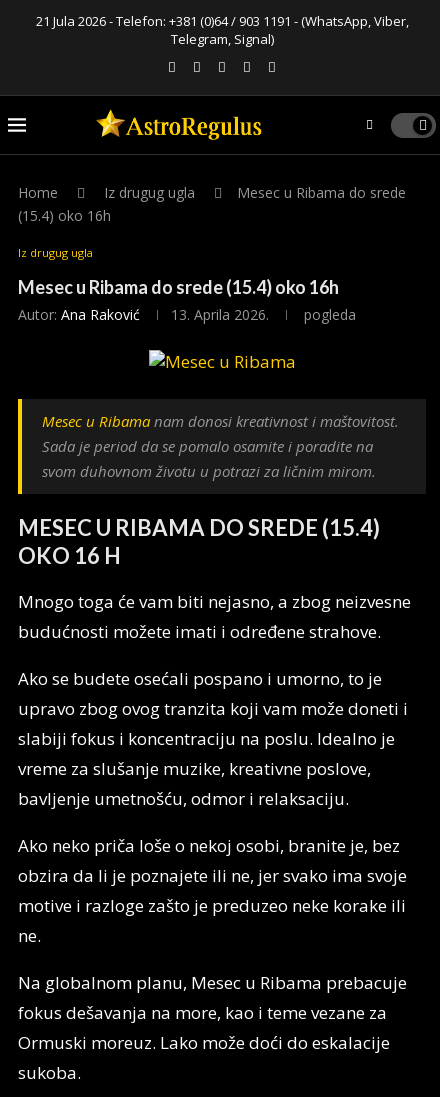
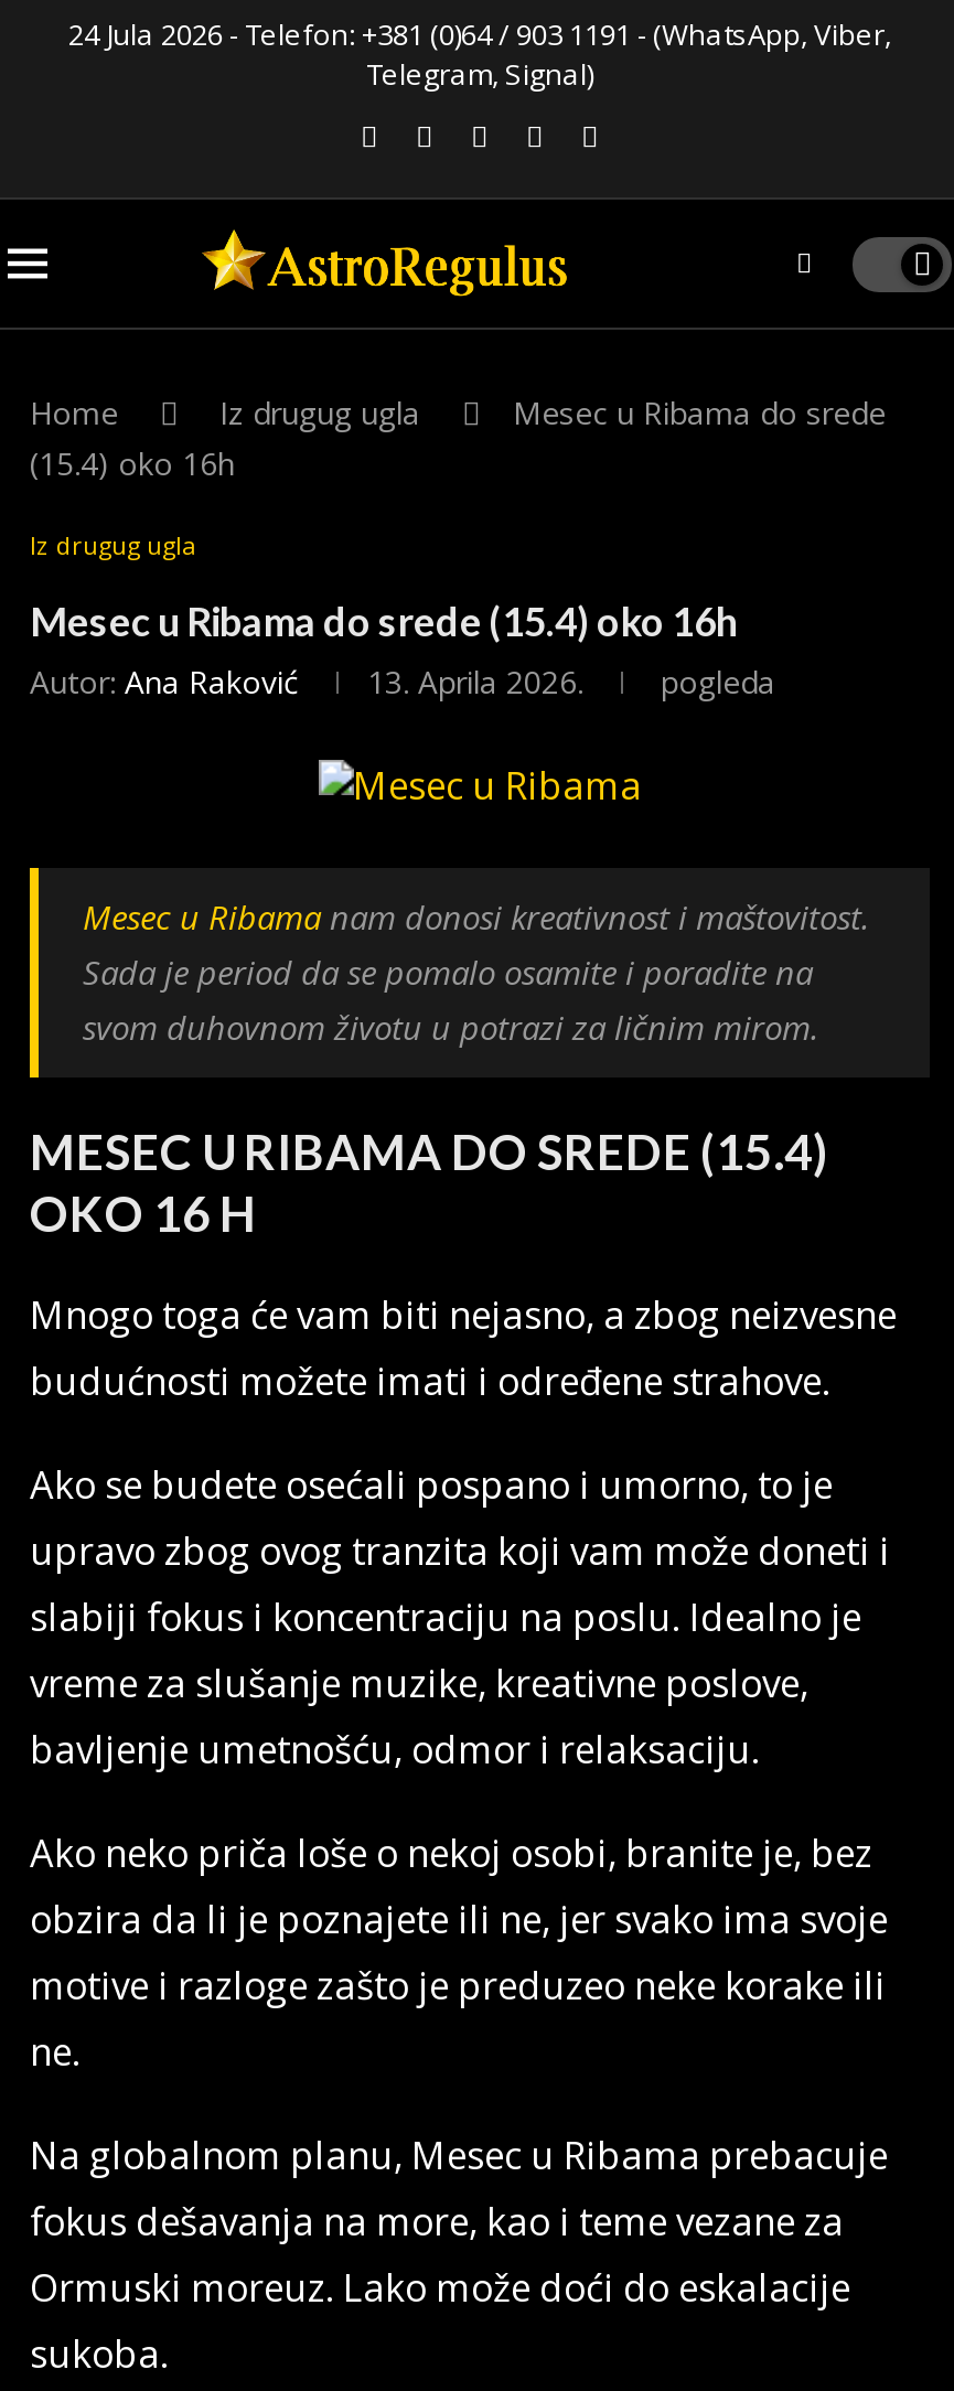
- 21 Jula 2026 - Telefon: +381 (0)64 / 903 1191 - (WhatsApp, Viber,
+ 24 Jula 2026 - Telefon: +381 (0)64 / 903 1191 - (WhatsApp, Viber,
